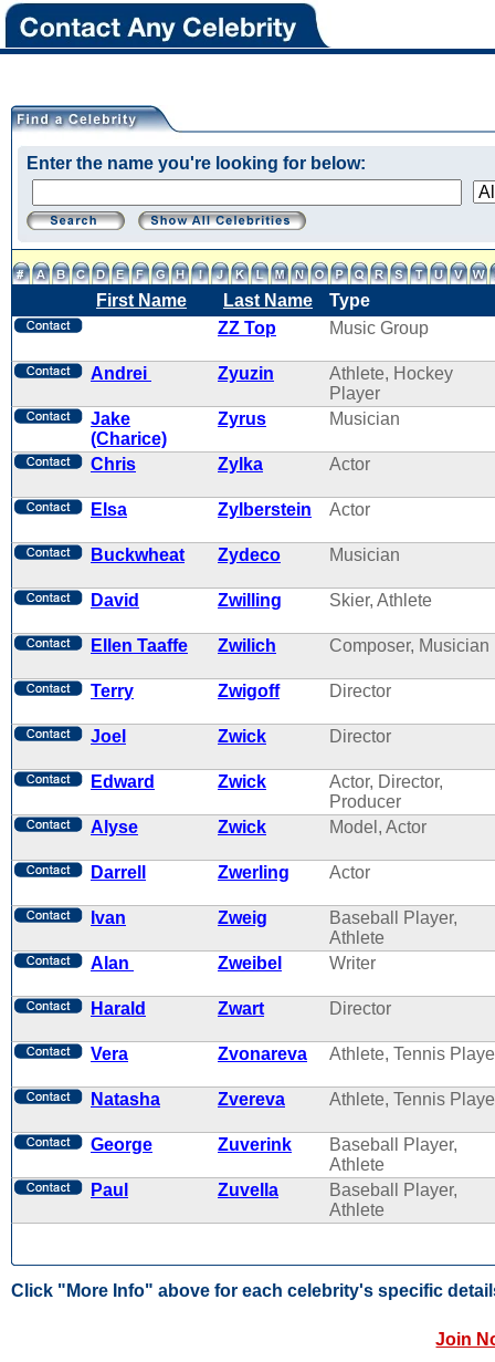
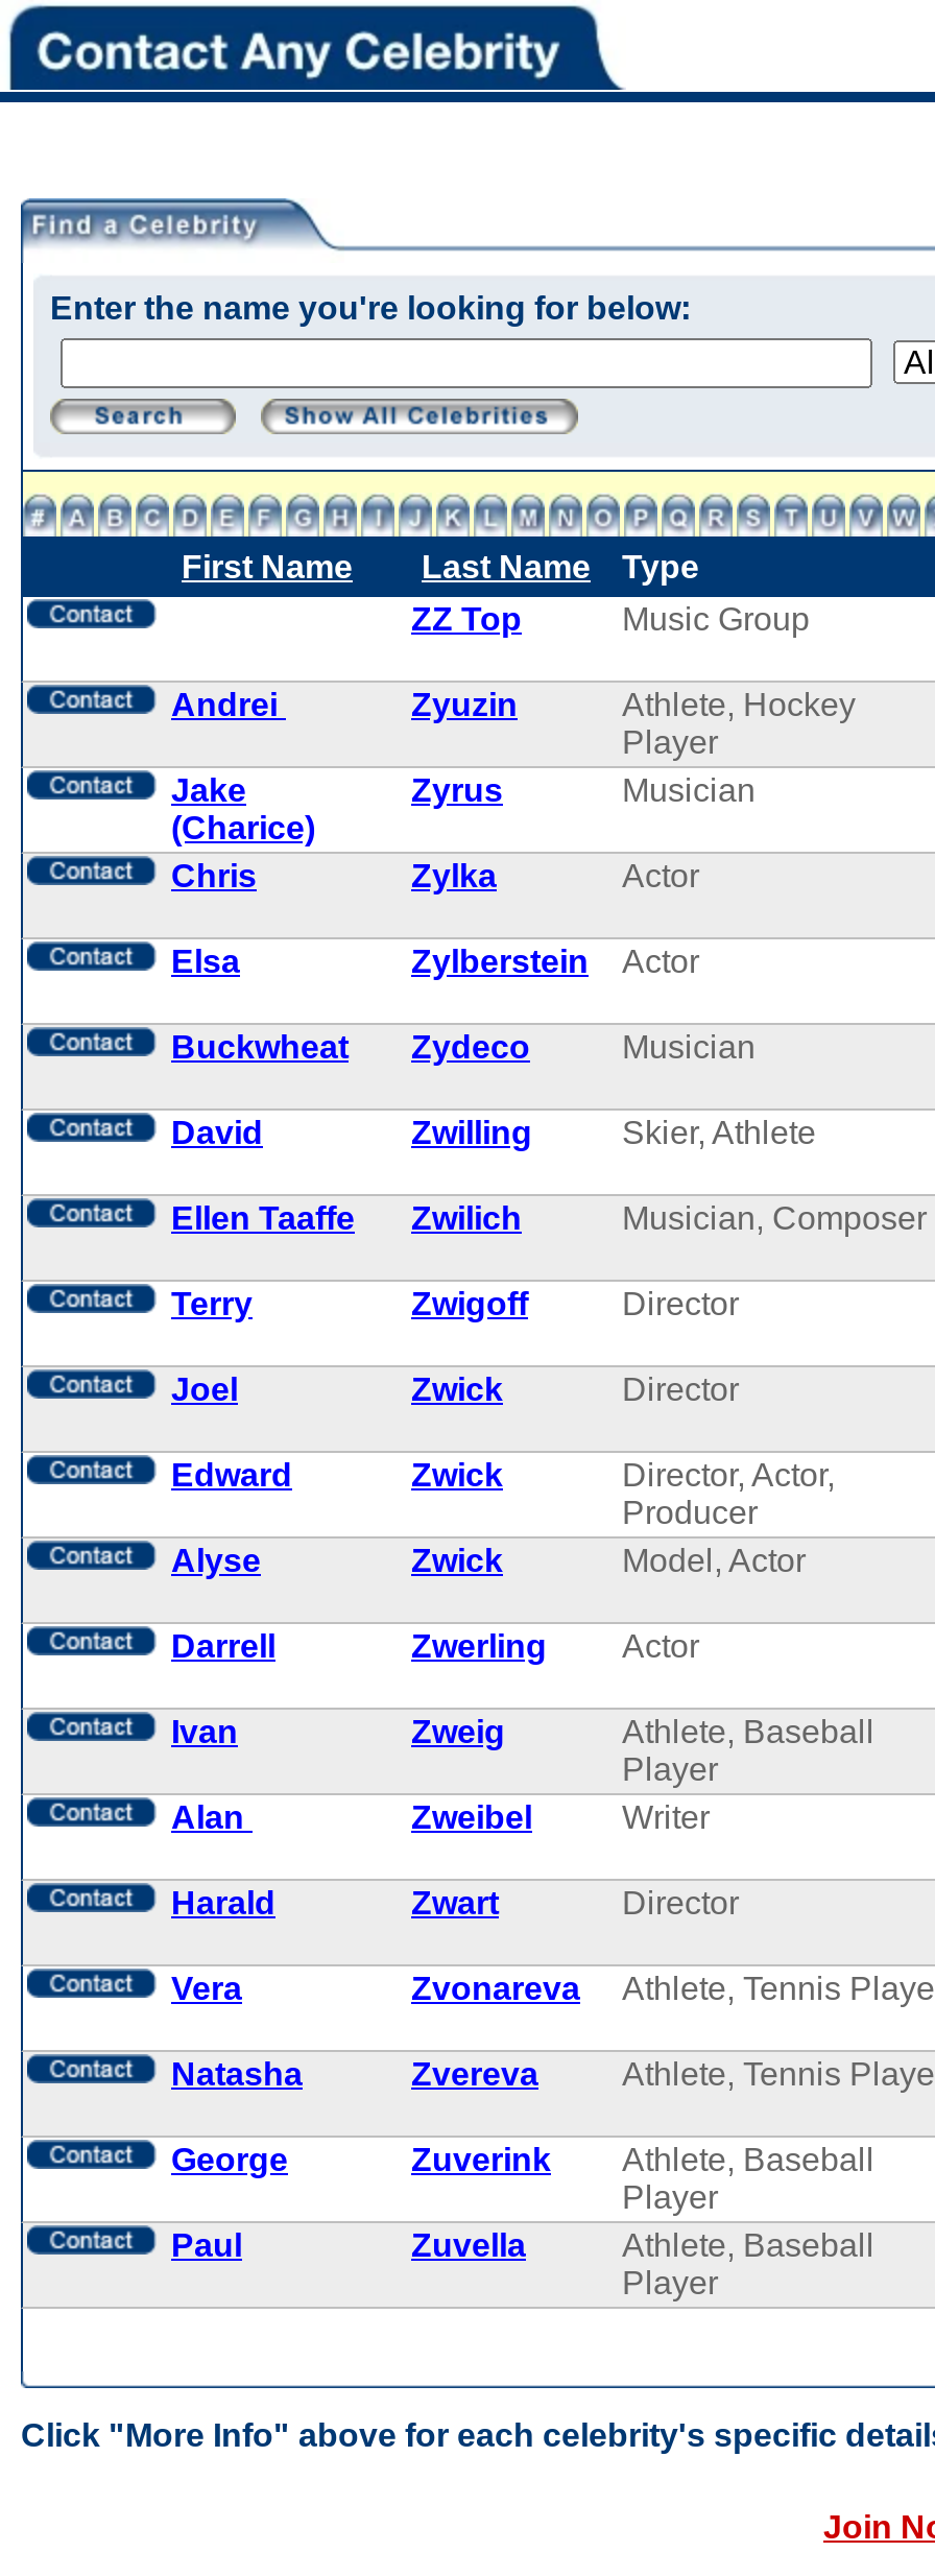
- Composer, Musician
+ Musician, Composer

- Actor, Director,
+ Director, Actor,

- Baseball Player,
- Athlete
+ Athlete, Baseball
+ Player

- Baseball Player,
- Athlete
+ Athlete, Baseball
+ Player

- Baseball Player,
- Athlete
+ Athlete, Baseball
+ Player
